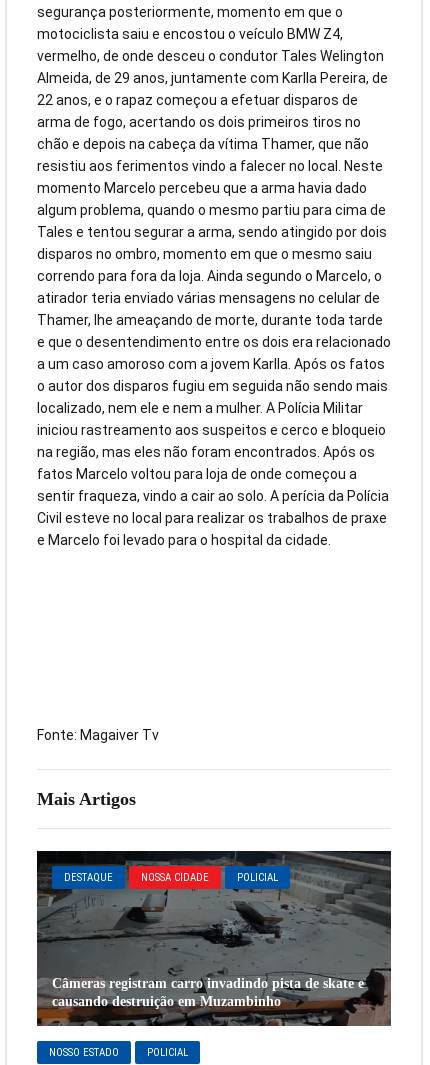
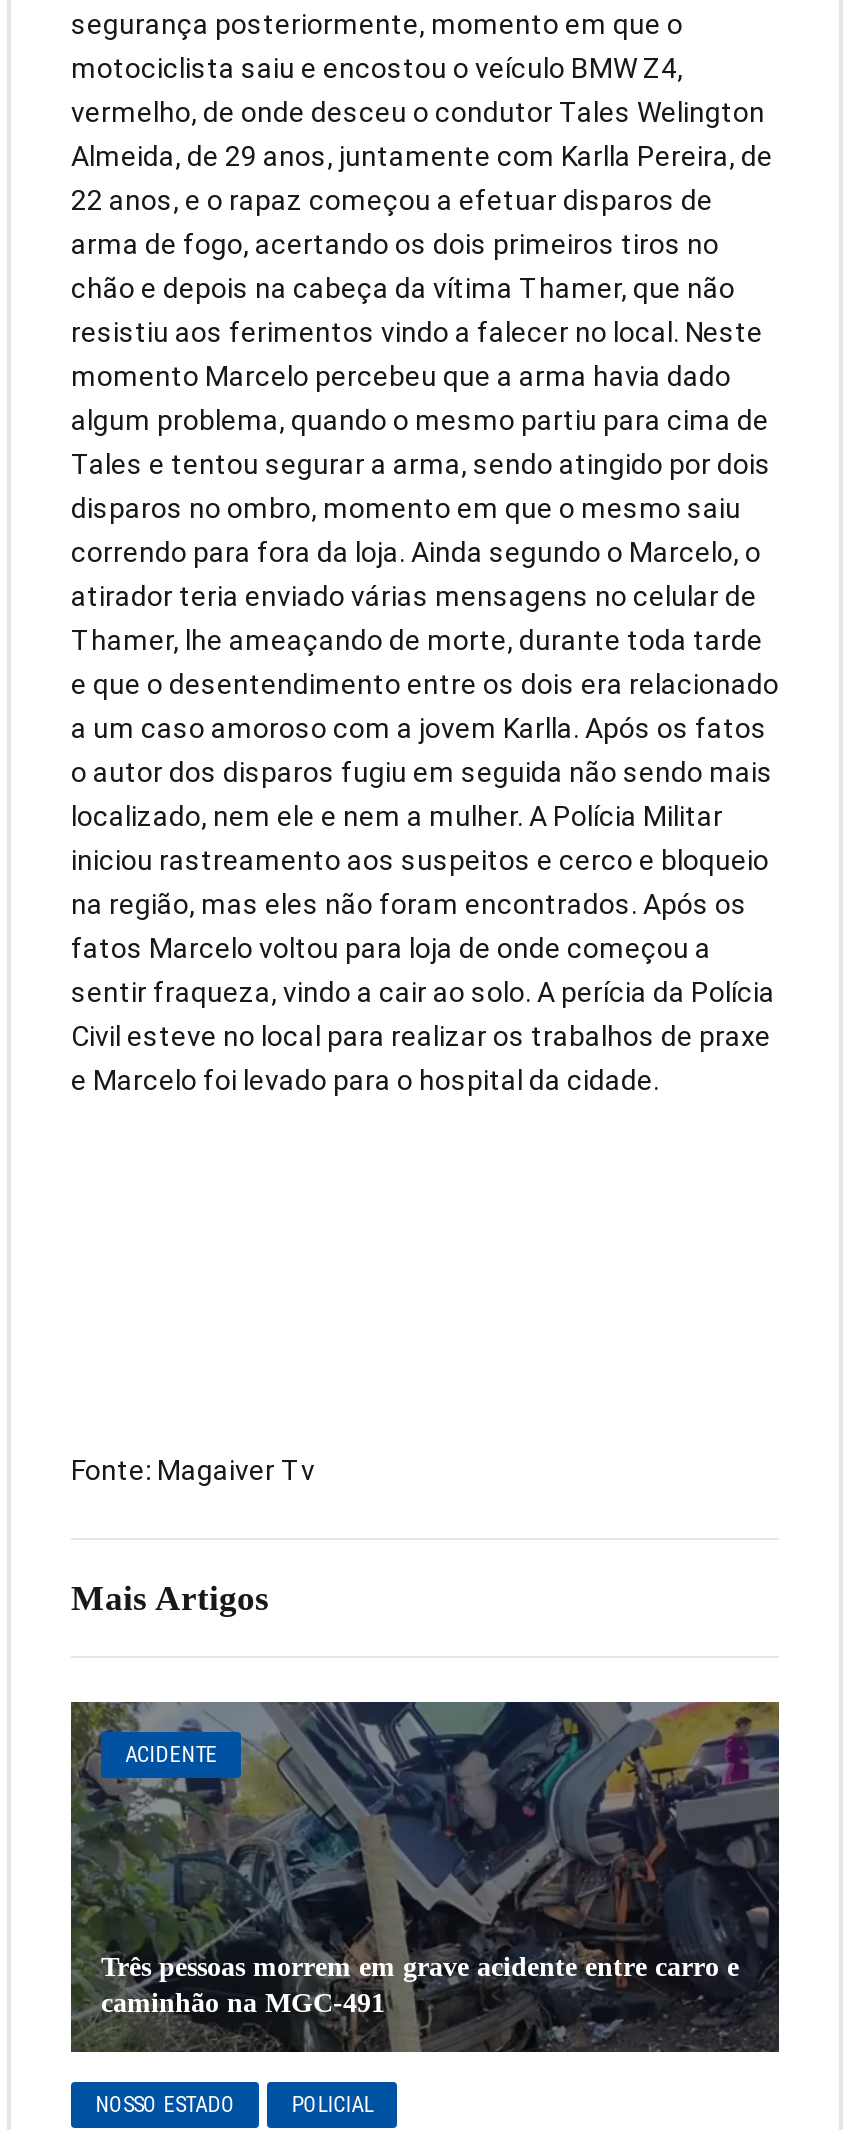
- [image]
- DESTAQUE
- NOSSA CIDADE
- POLICIAL
+ [image]
+ ACIDENTE

- Câmeras registram carro invadindo pista de skate e
- causando destruição em Muzambinho
+ Três pessoas morrem em grave acidente entre carro e
+ caminhão na MGC-491
